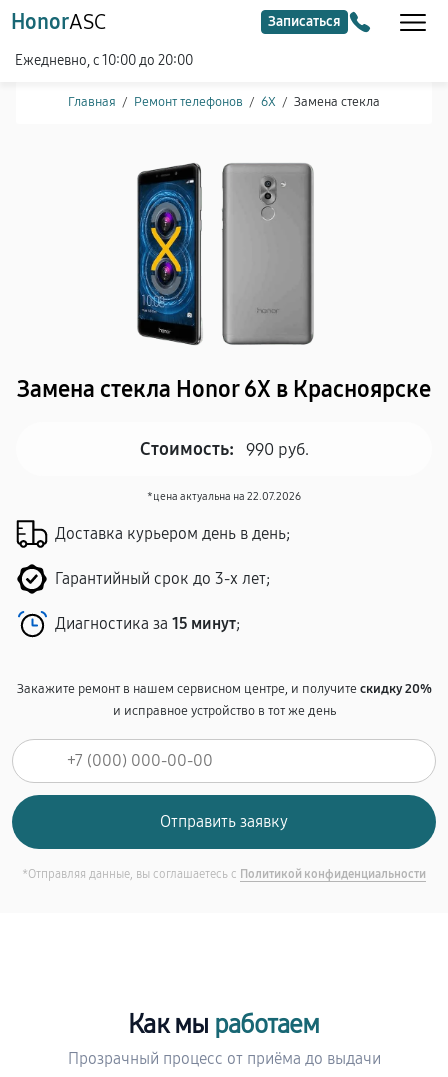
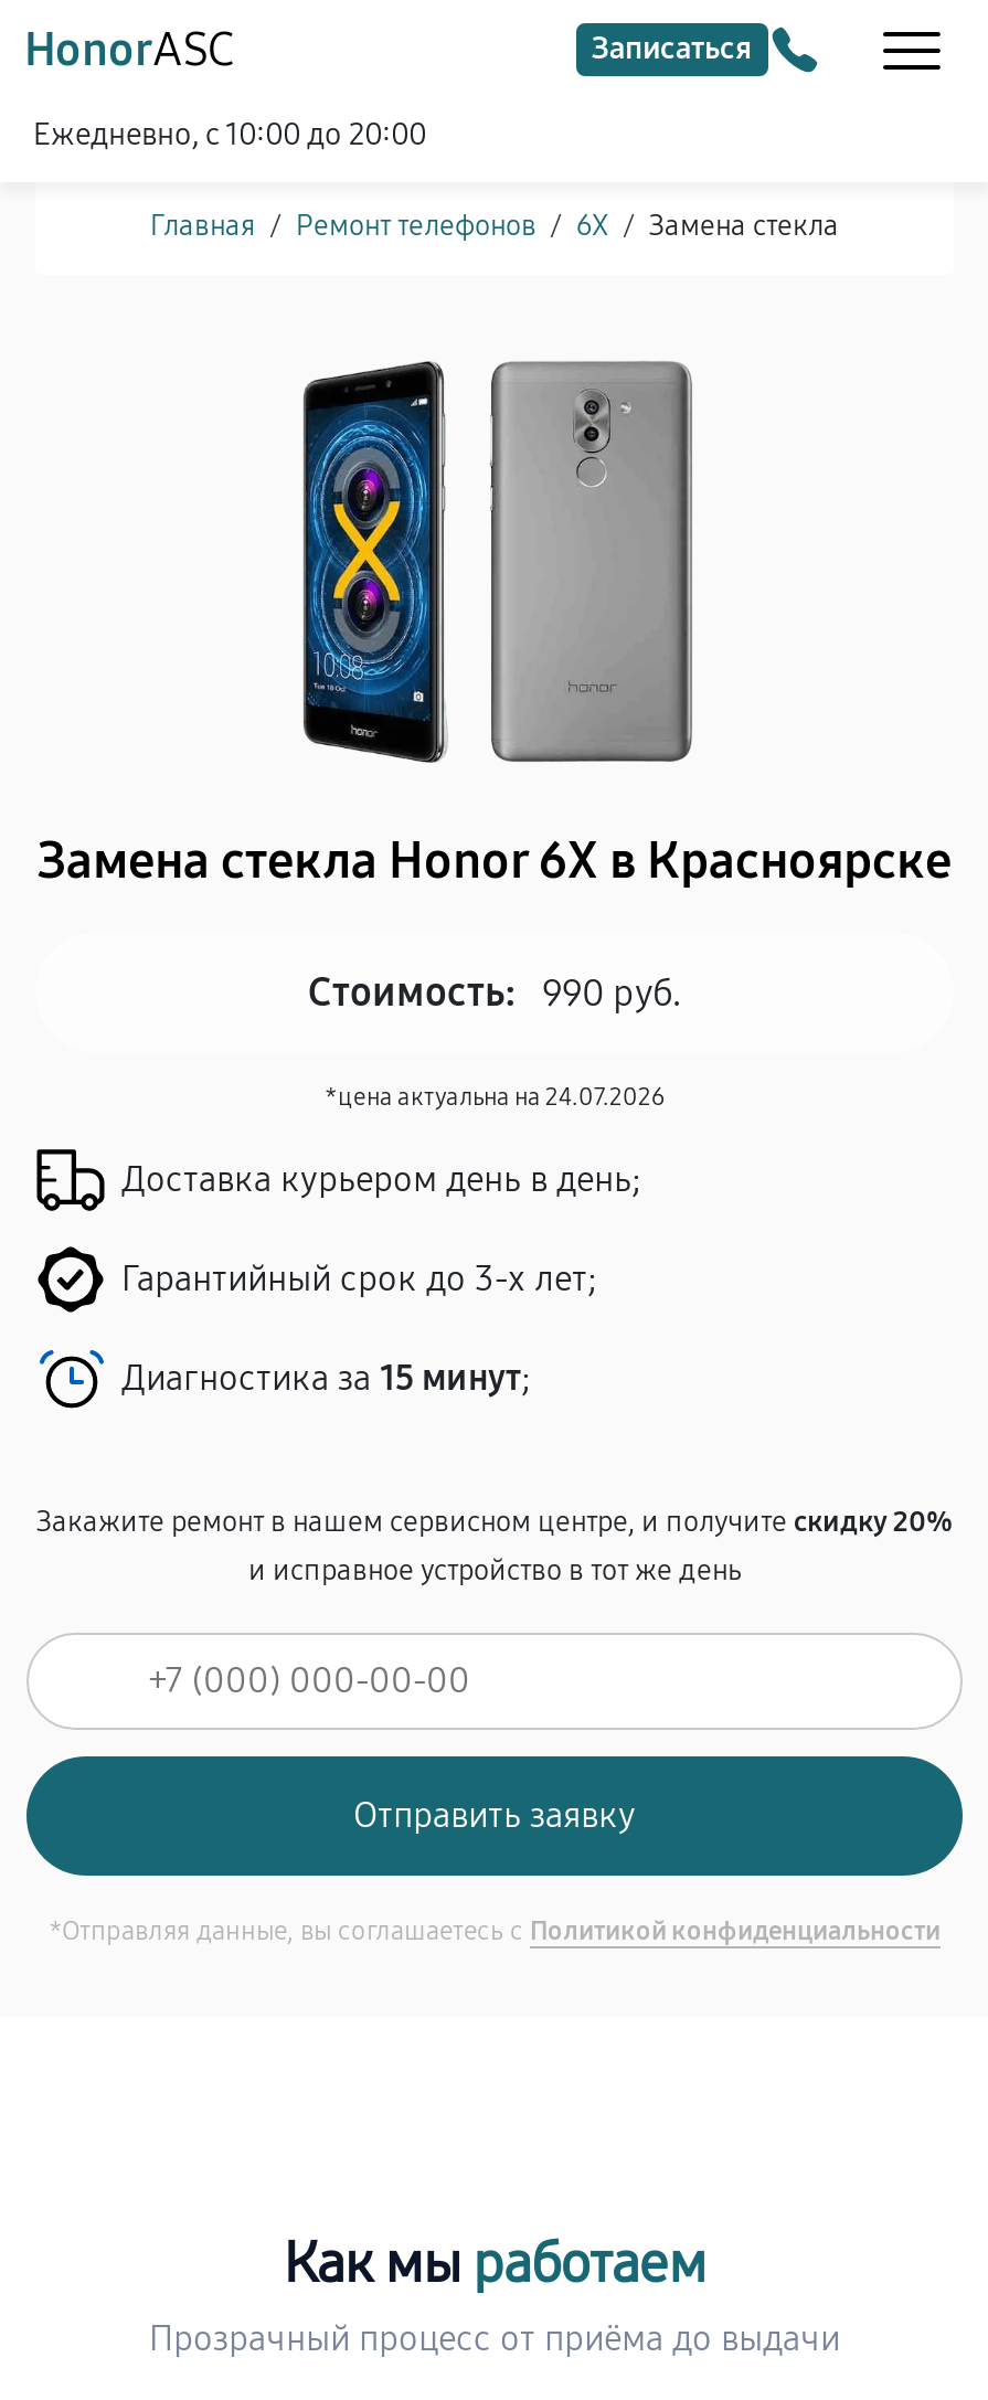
- *цена актуальна на 22.07.2026
+ *цена актуальна на 24.07.2026
